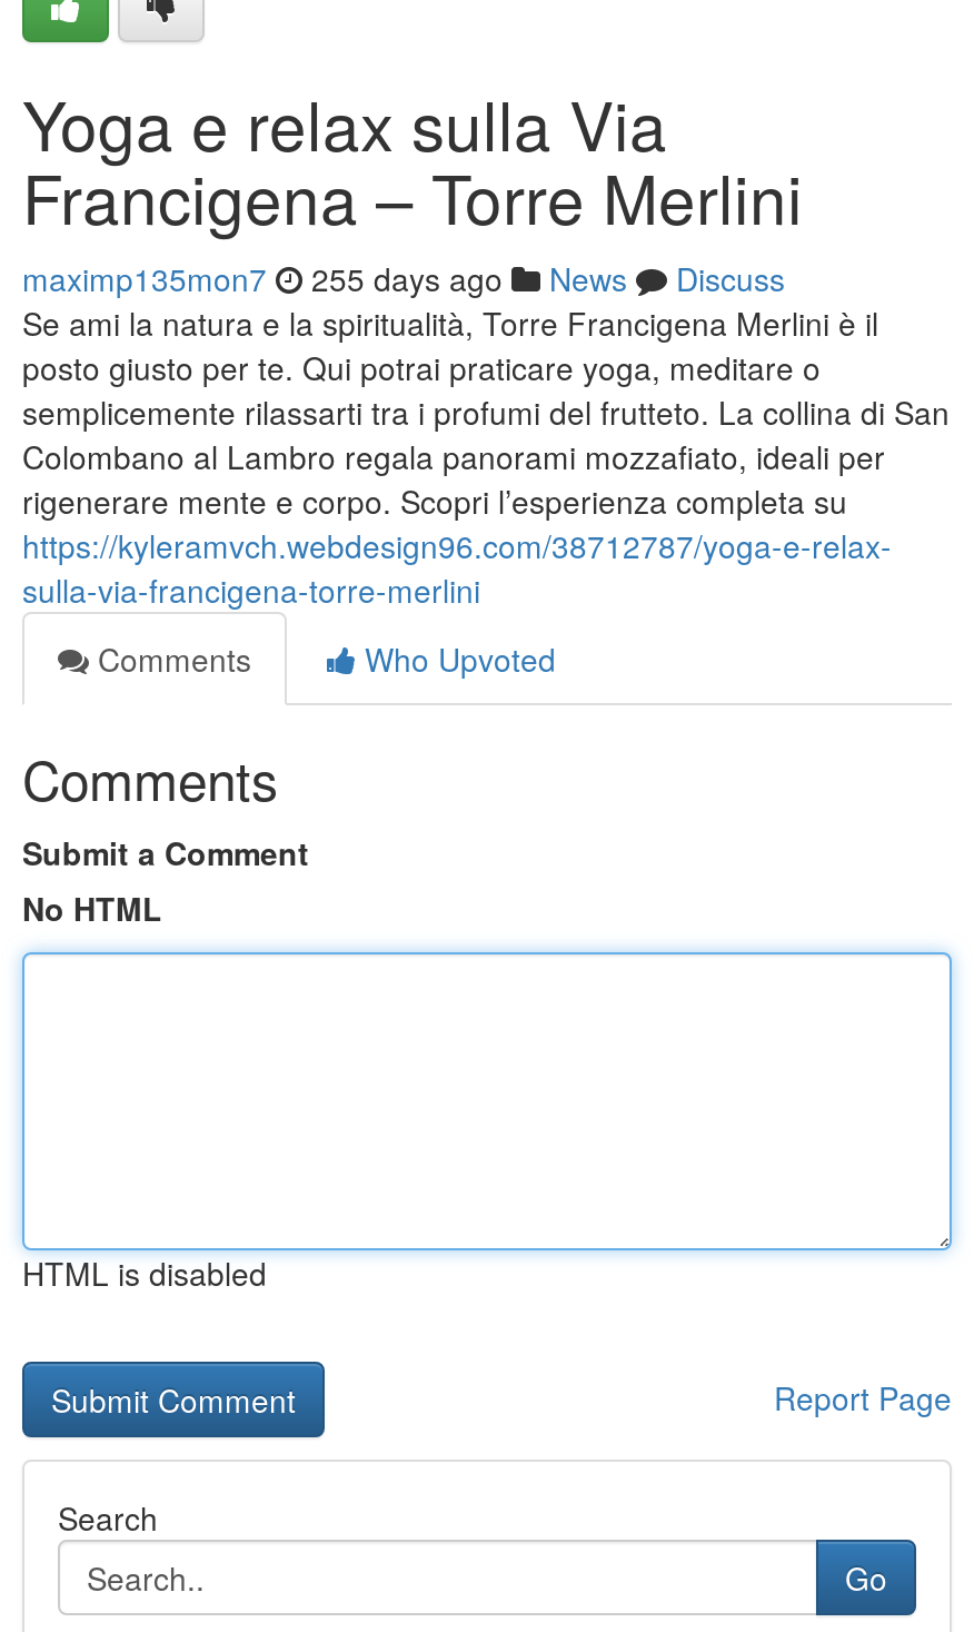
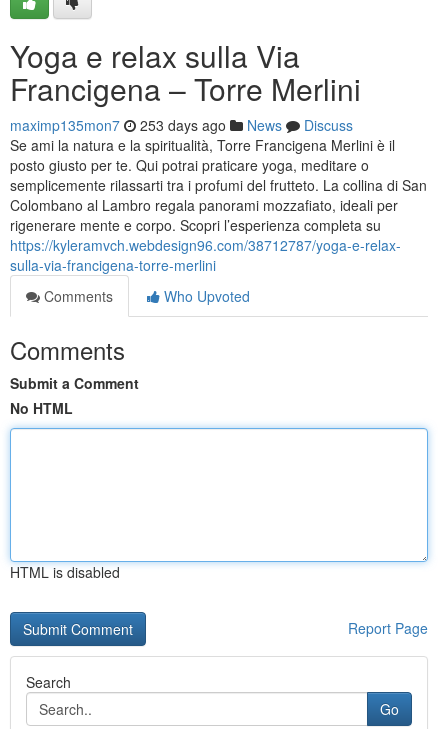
- maximp135mon7 255 days ago News Discuss
+ maximp135mon7 253 days ago News Discuss
